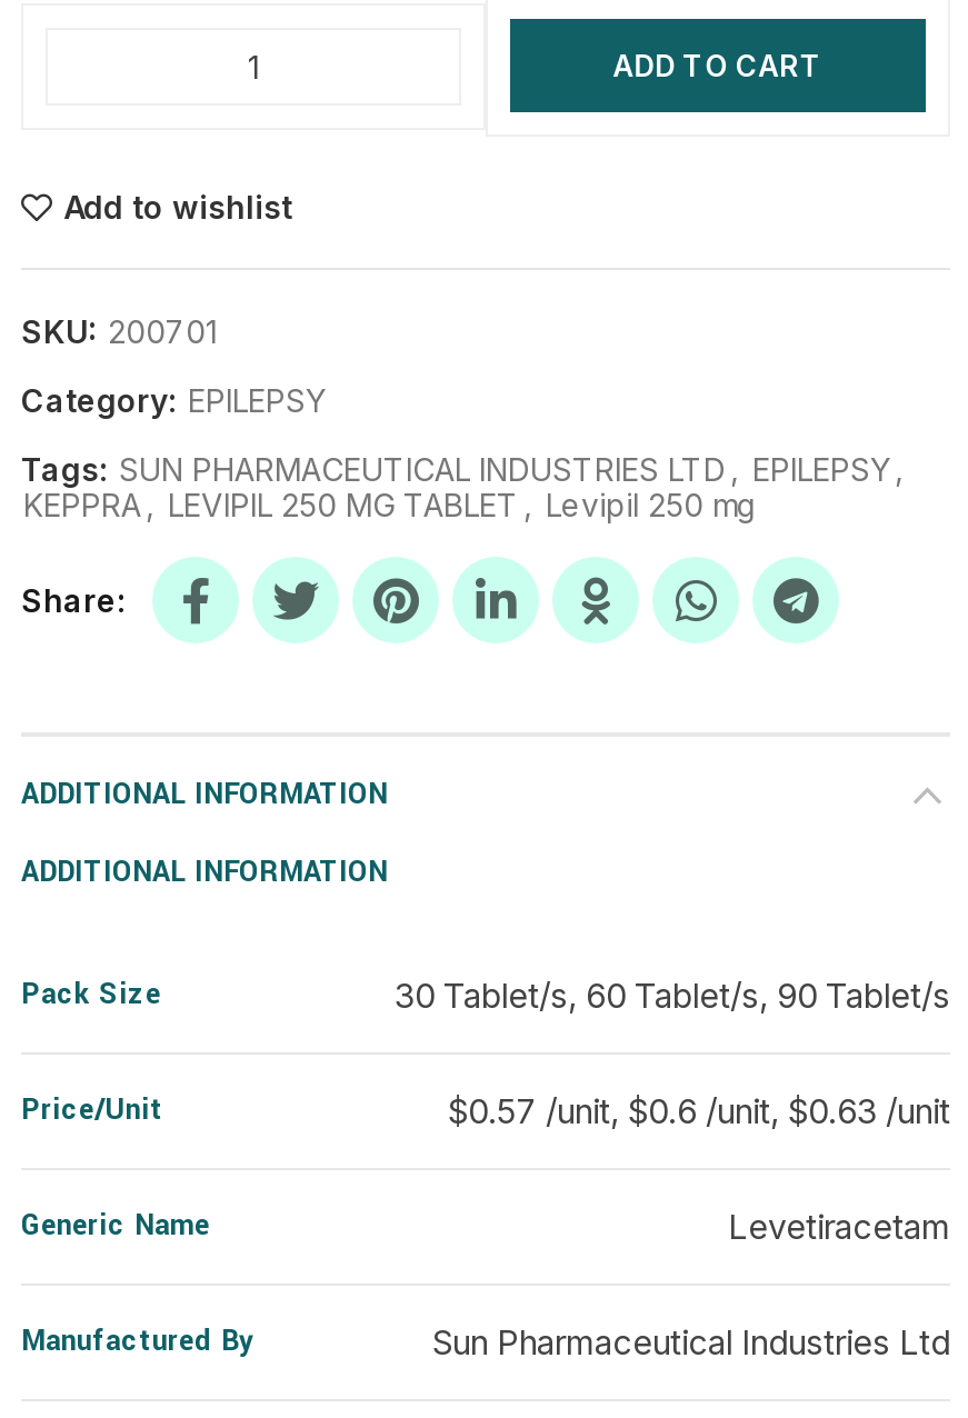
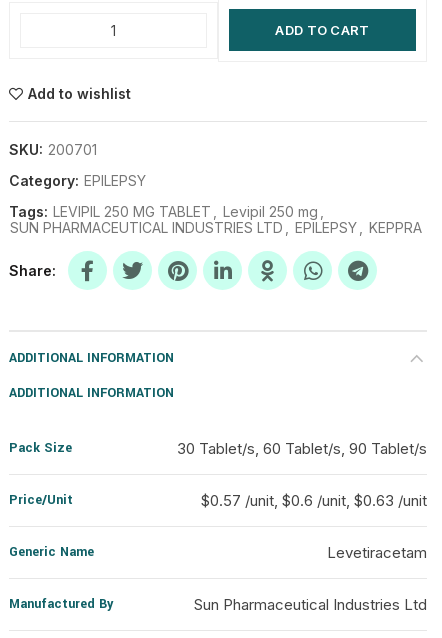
- Tags: SUN PHARMACEUTICAL INDUSTRIES LTD , EPILEPSY ,
- KEPPRA , LEVIPIL 250 MG TABLET , Levipil 250 mg
+ Tags: LEVIPIL 250 MG TABLET , Levipil 250 mg ,
+ SUN PHARMACEUTICAL INDUSTRIES LTD , EPILEPSY , KEPPRA
